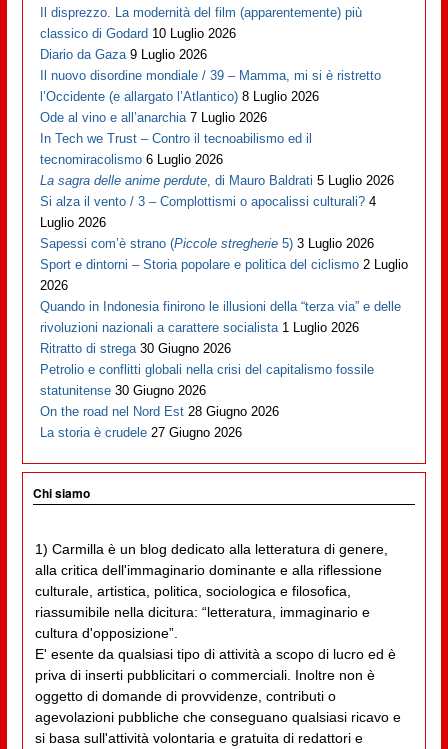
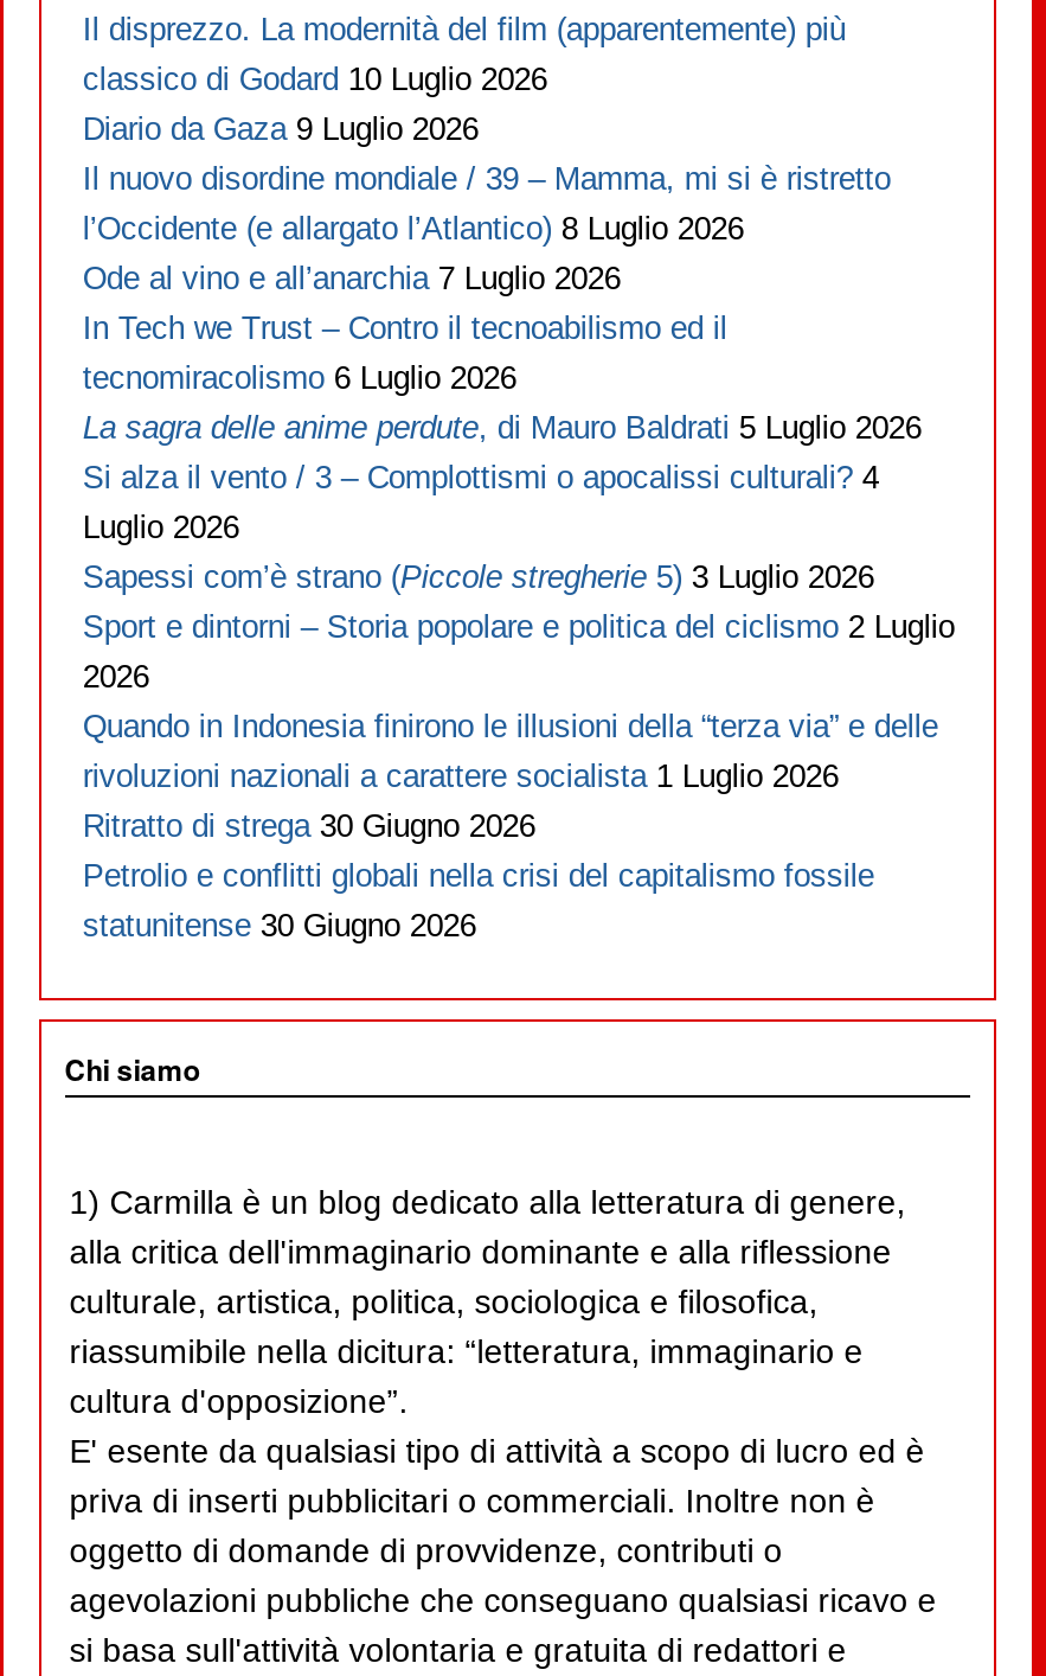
- On the road nel Nord Est 28 Giugno 2026
- La storia è crudele 27 Giugno 2026
